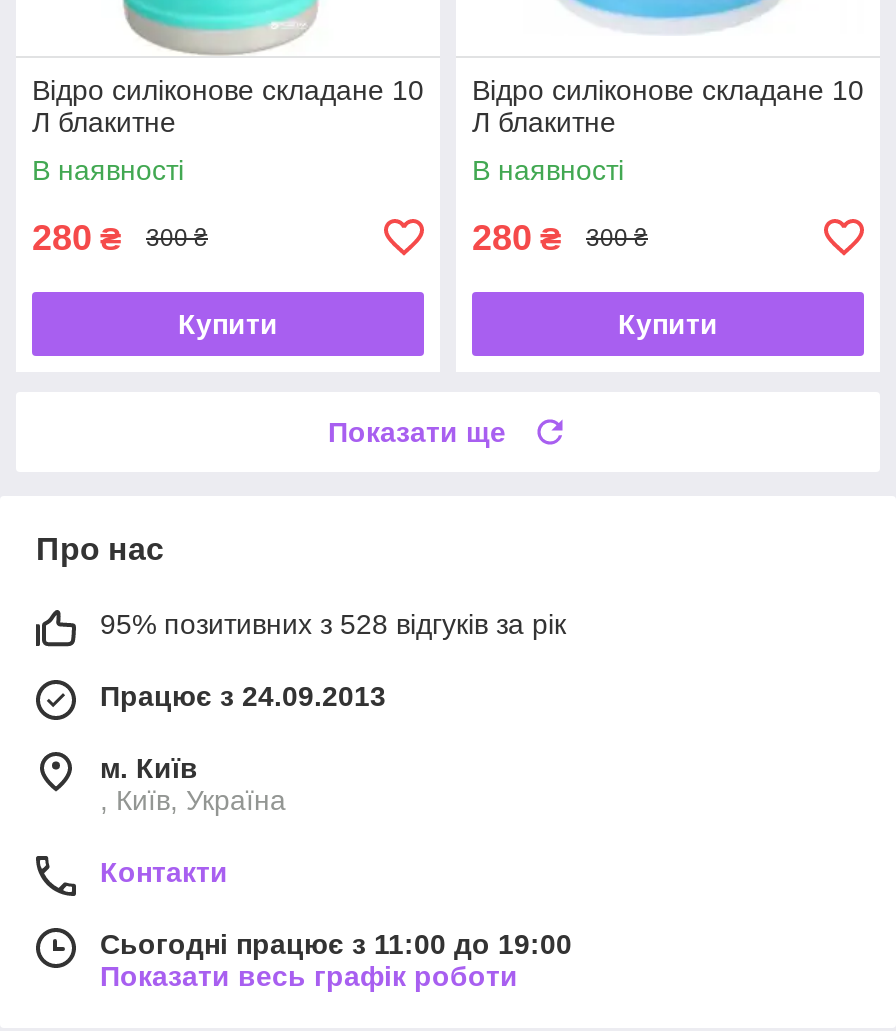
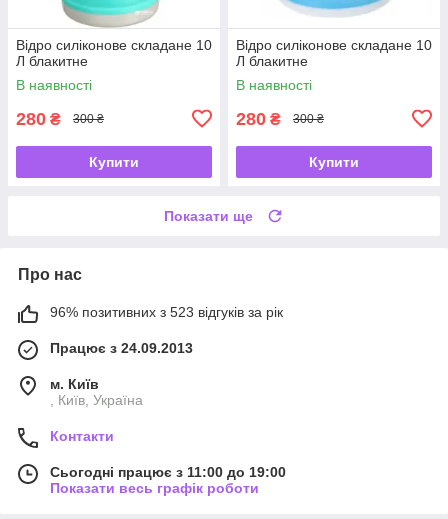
- 95% позитивних з 528 відгуків за рік
+ 96% позитивних з 523 відгуків за рік
